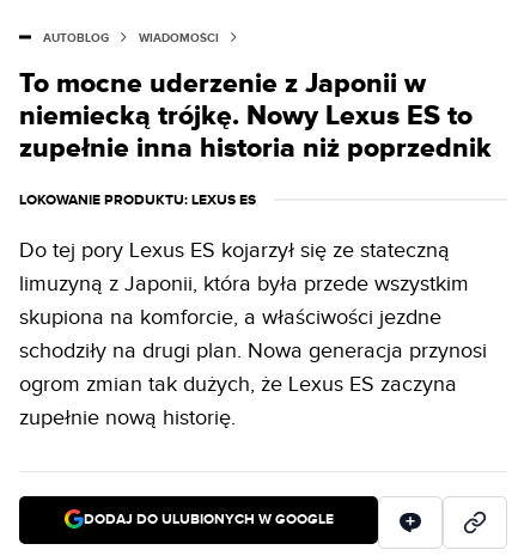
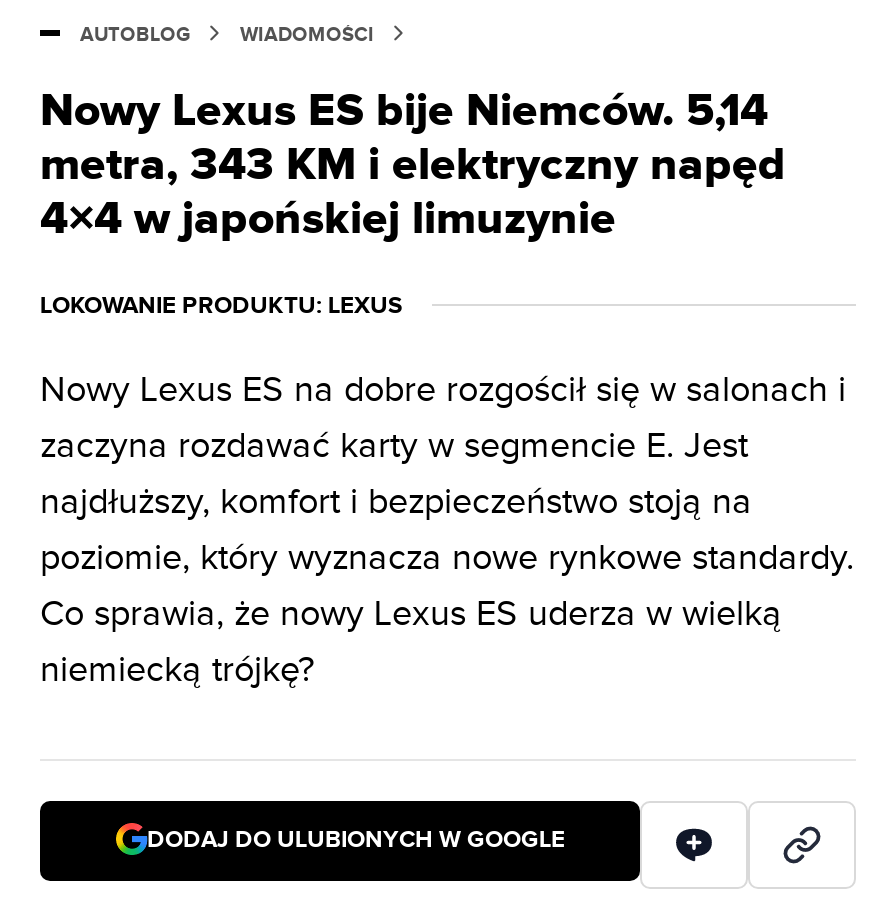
- To mocne uderzenie z Japonii w
- niemiecką trójkę. Nowy Lexus ES to
- zupełnie inna historia niż poprzednik
+ Nowy Lexus ES bije Niemców. 5,14
+ metra, 343 KM i elektryczny napęd
+ 4×4 w japońskiej limuzynie

- LOKOWANIE PRODUKTU: LEXUS ES
+ LOKOWANIE PRODUKTU: LEXUS

- Do tej pory Lexus ES kojarzył się ze stateczną
- limuzyną z Japonii, która była przede wszystkim
- skupiona na komforcie, a właściwości jezdne
- schodziły na drugi plan. Nowa generacja przynosi
- ogrom zmian tak dużych, że Lexus ES zaczyna
- zupełnie nową historię.
+ Nowy Lexus ES na dobre rozgościł się w salonach i
+ zaczyna rozdawać karty w segmencie E. Jest
+ najdłuższy, komfort i bezpieczeństwo stoją na
+ poziomie, który wyznacza nowe rynkowe standardy.
+ Co sprawia, że nowy Lexus ES uderza w wielką
+ niemiecką trójkę?
